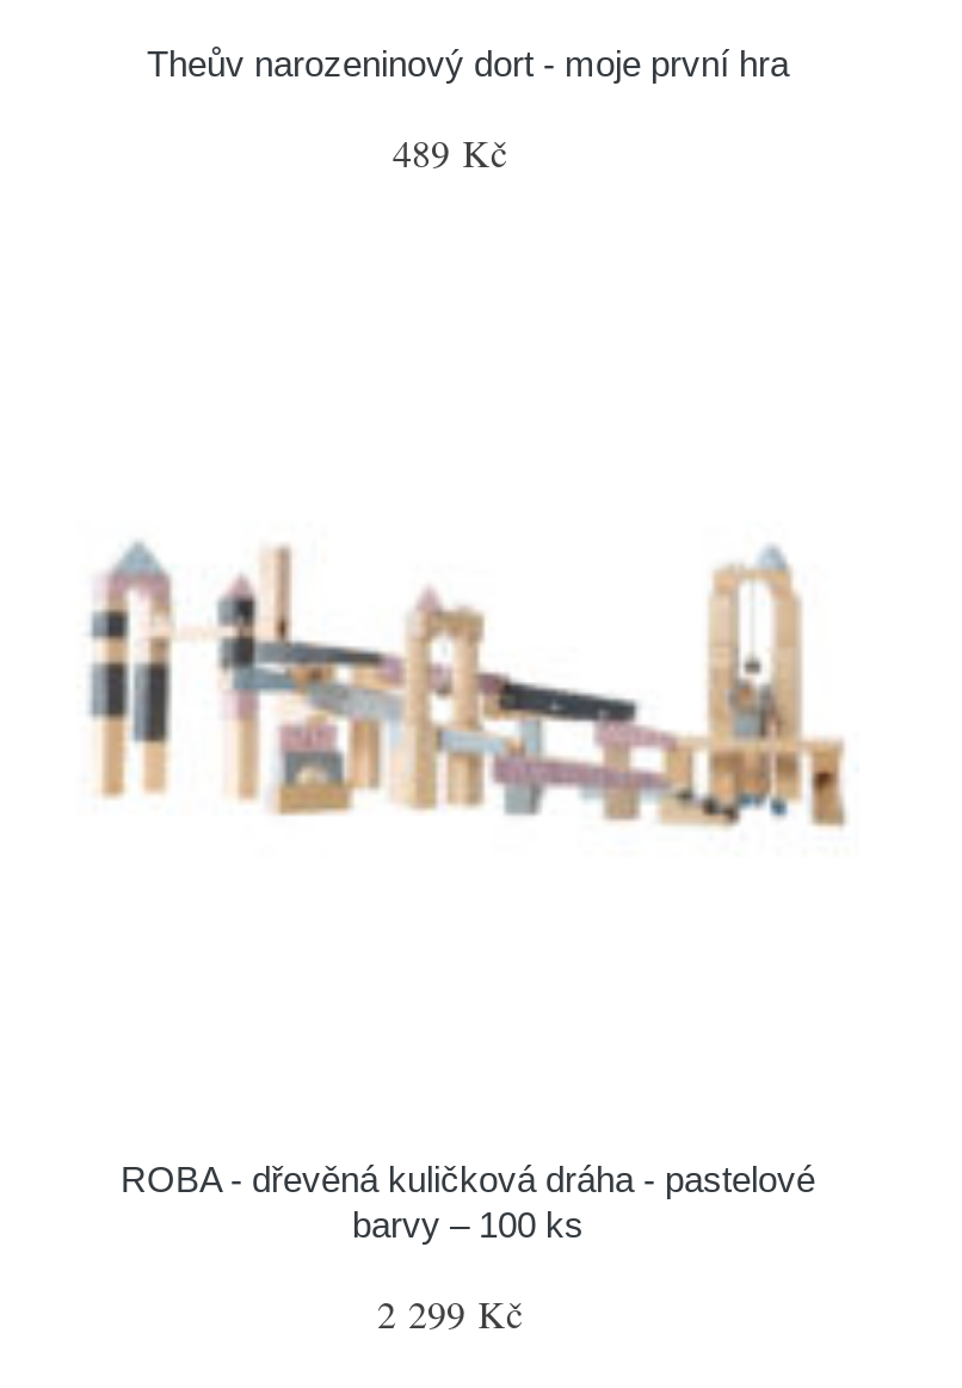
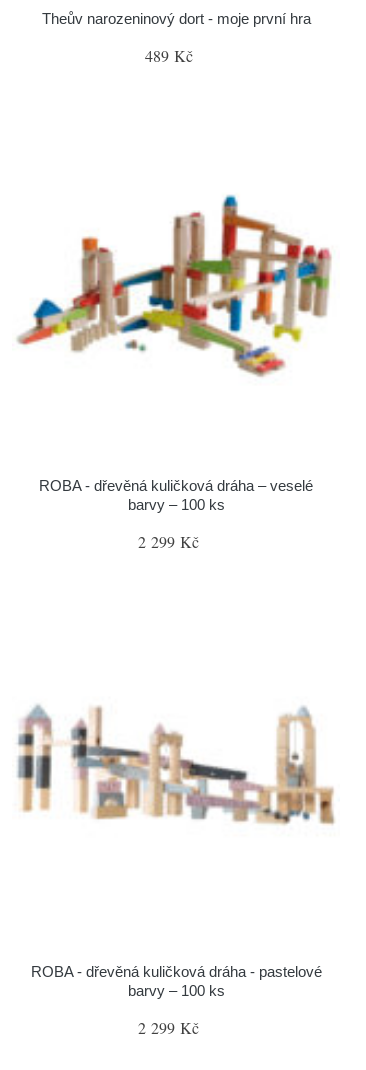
+ [image]

+ ROBA - dřevěná kuličková dráha – veselé
+ barvy – 100 ks
+ 2 299 Kč
